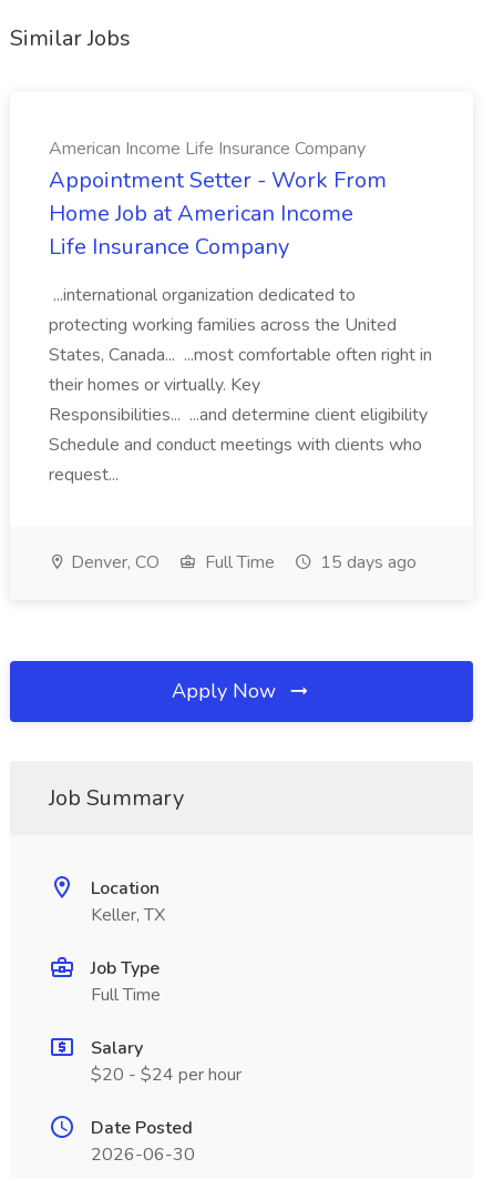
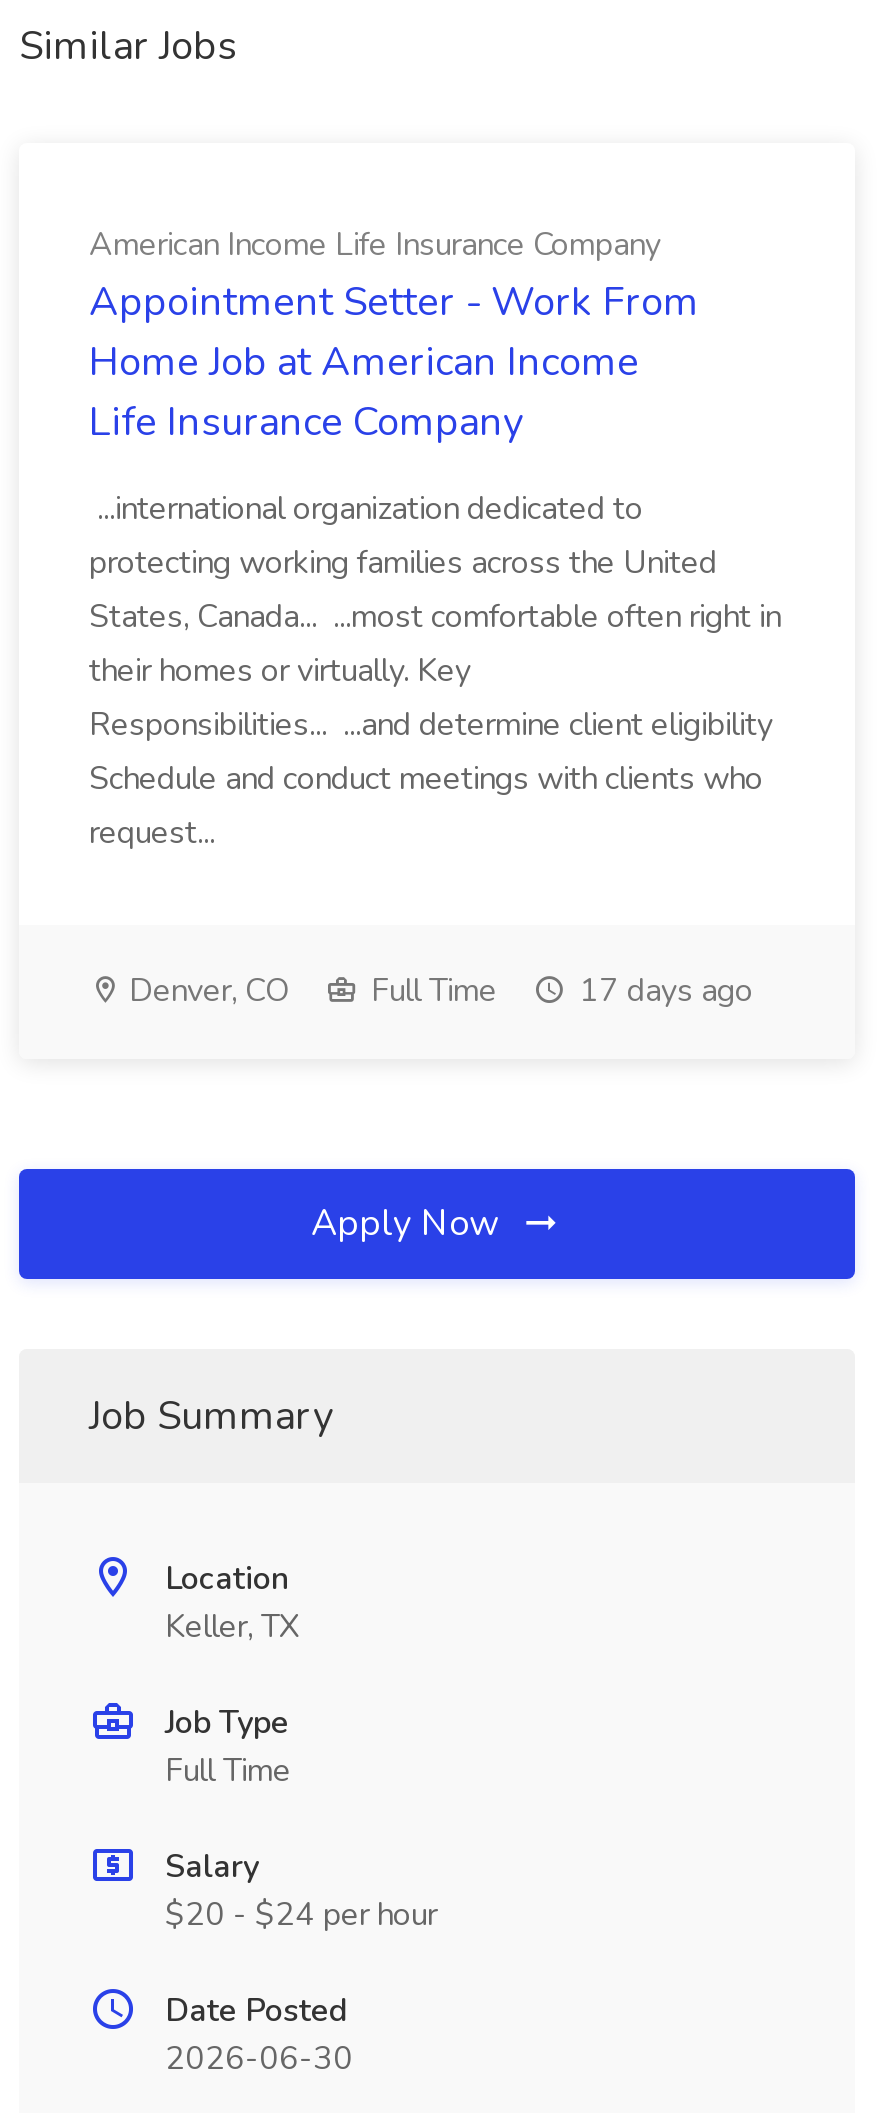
- Denver, CO Full Time 15 days ago
+ Denver, CO Full Time 17 days ago
